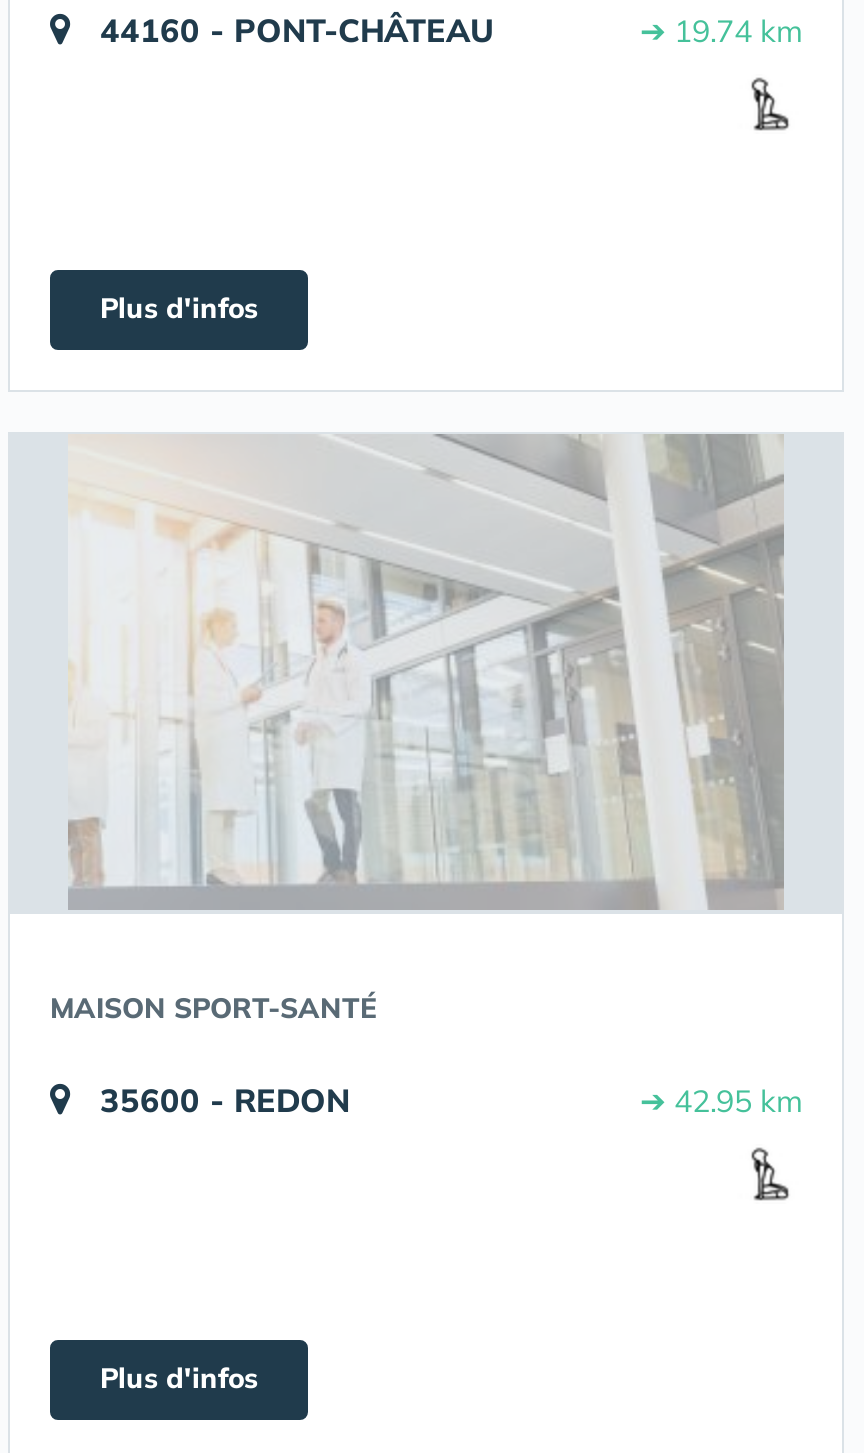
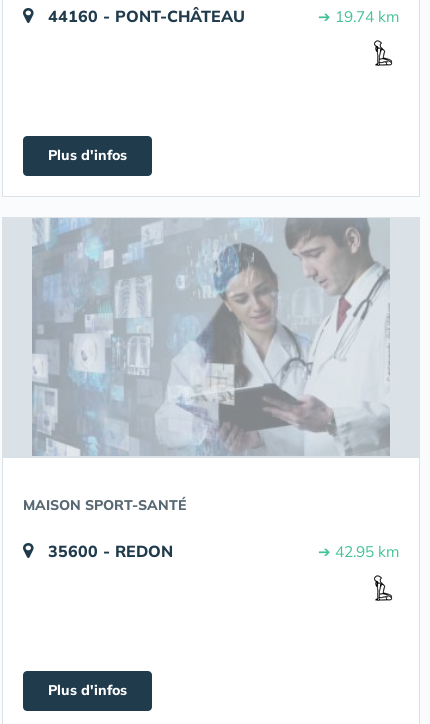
- [image]
+ [image]
